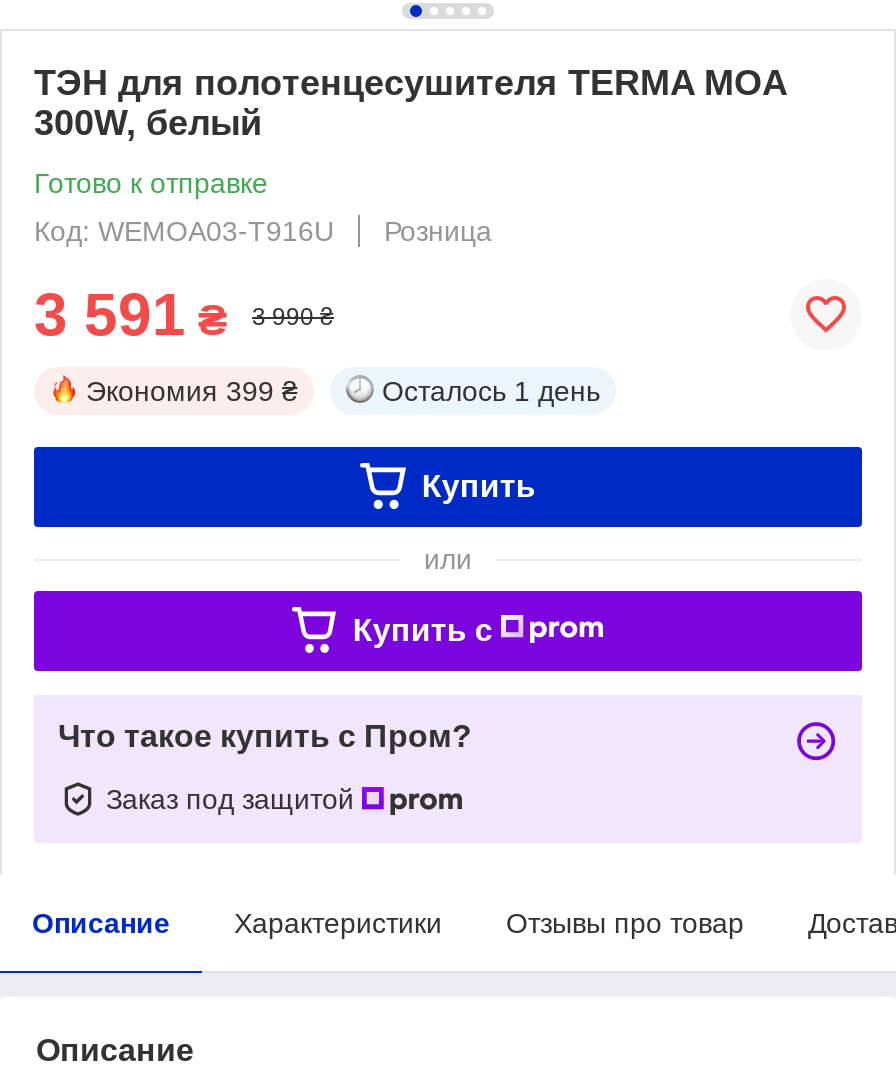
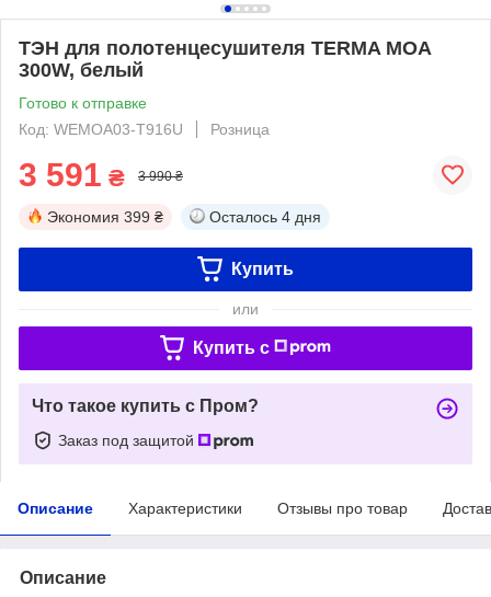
- Осталось 1 день
+ Осталось 4 дня
